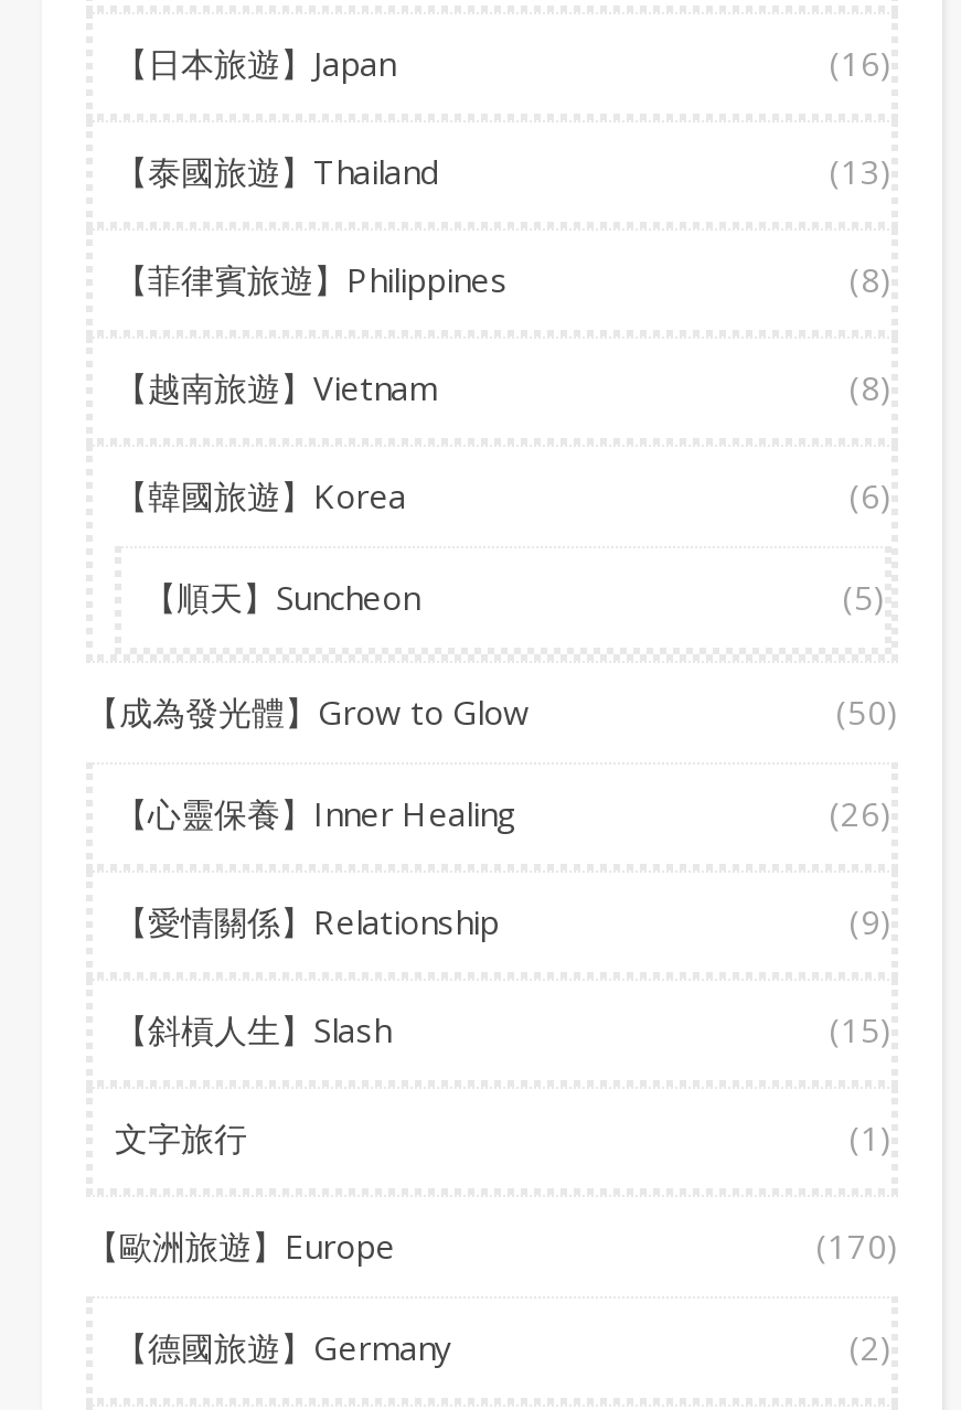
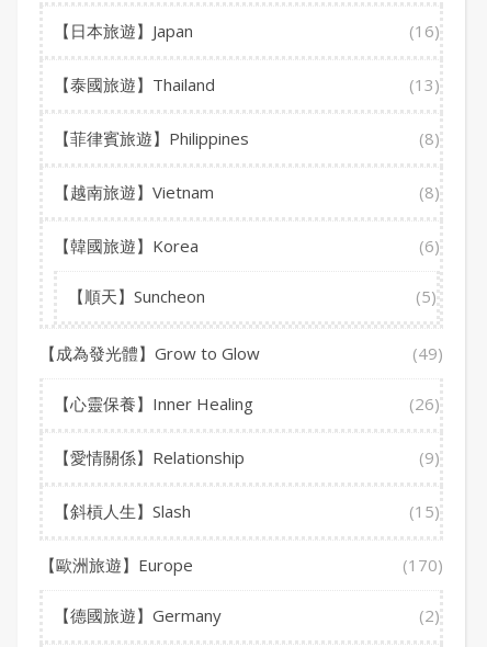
- (50)
+ (49)

- 文字旅行
- (1)
